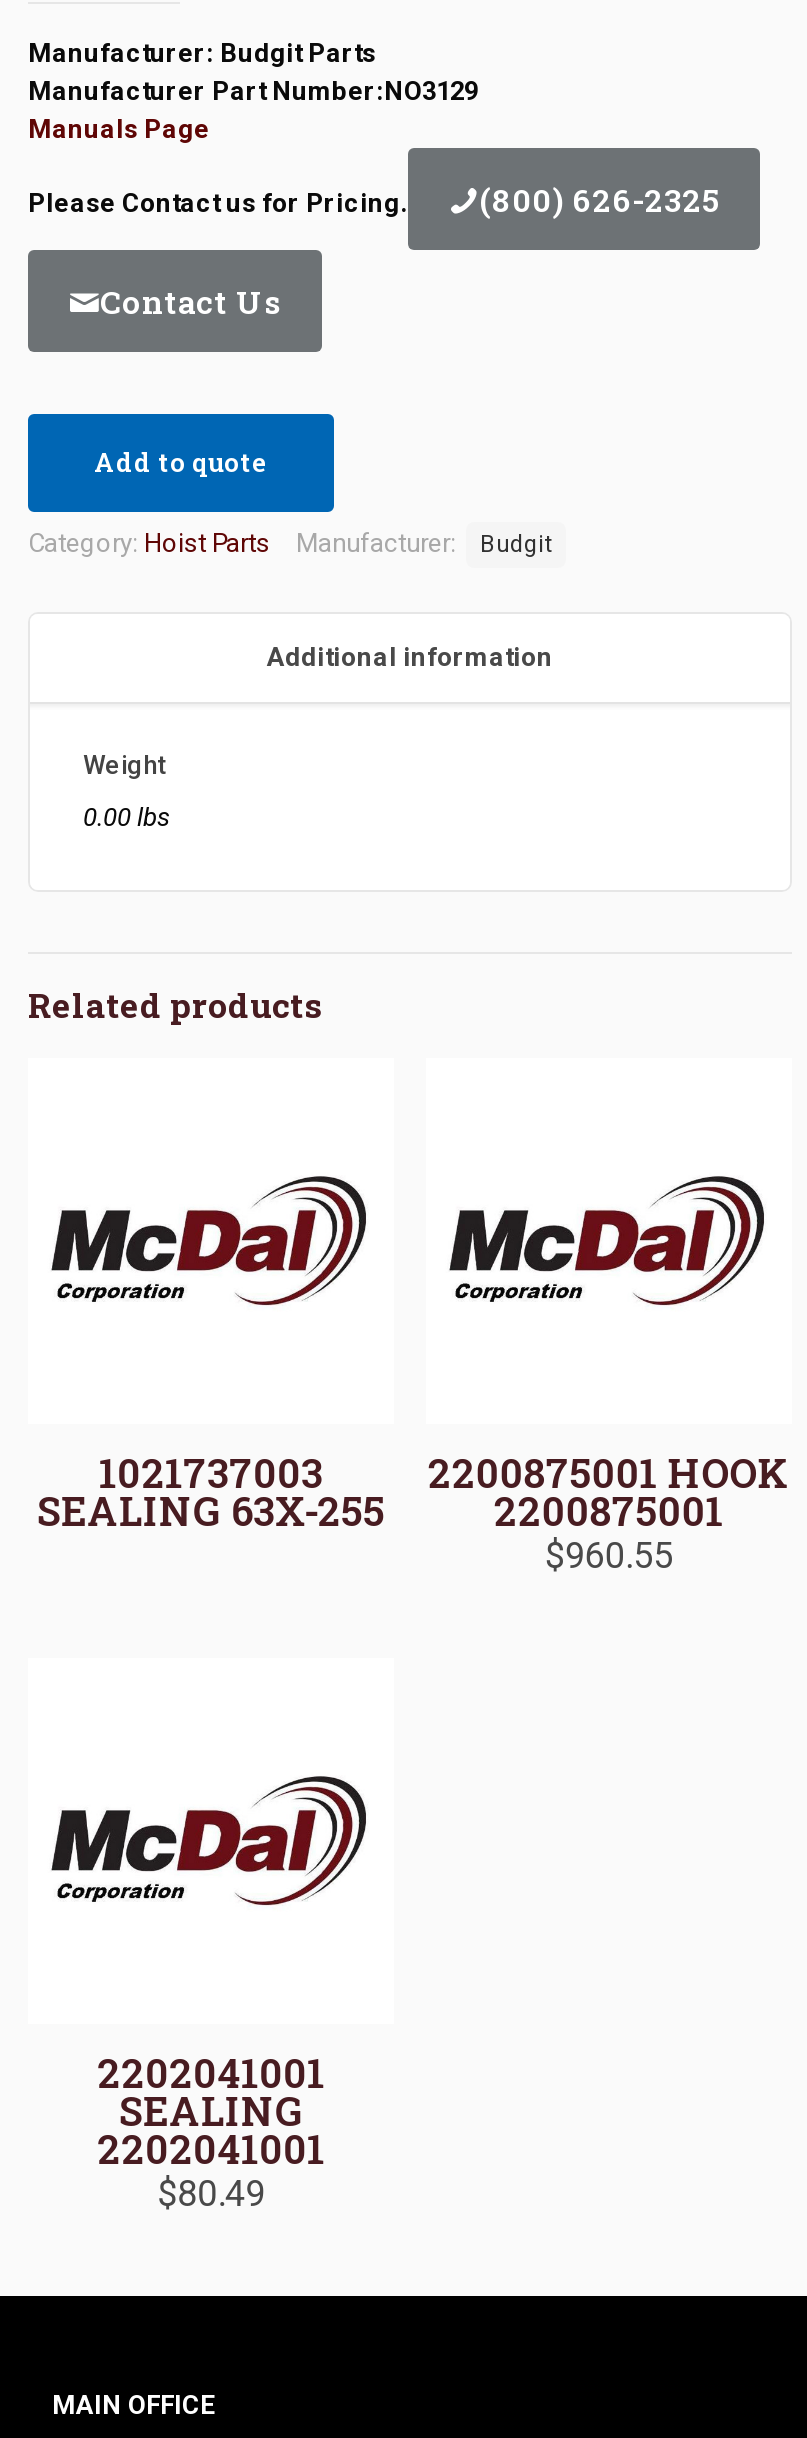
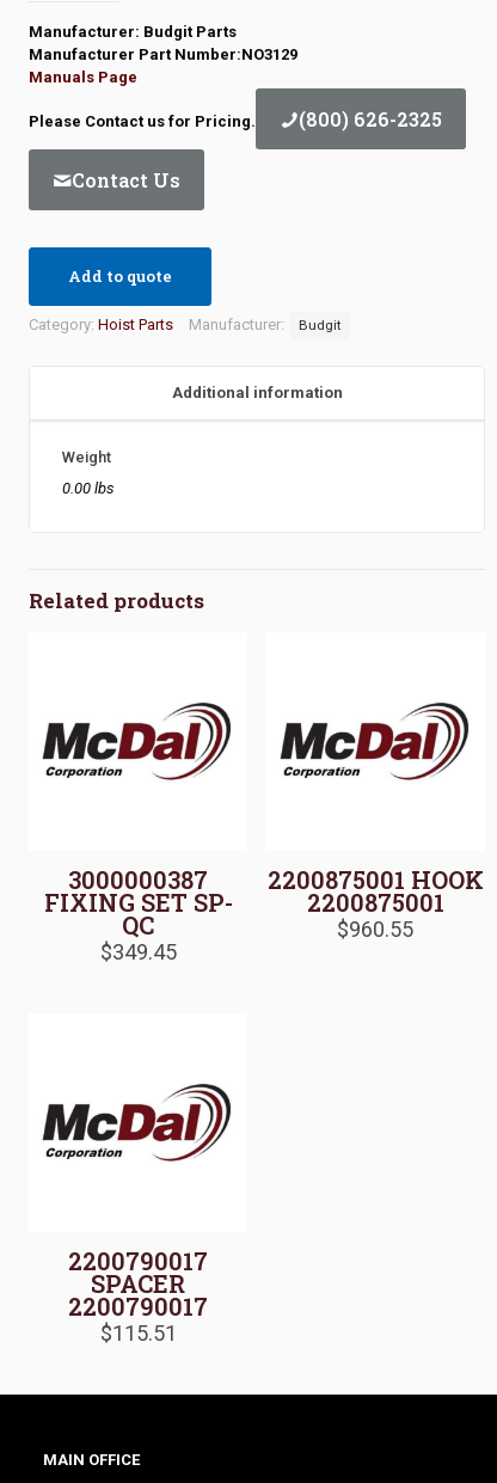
- 1021737003
- SEALING 63X-255
+ 3000000387
+ FIXING SET SP-
+ QC
+ $349.45

- 2202041001
- SEALING
- 2202041001
- $80.49
+ 2200790017
+ SPACER
+ 2200790017
+ $115.51
